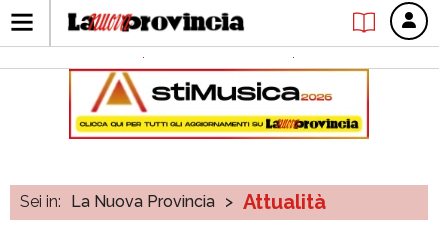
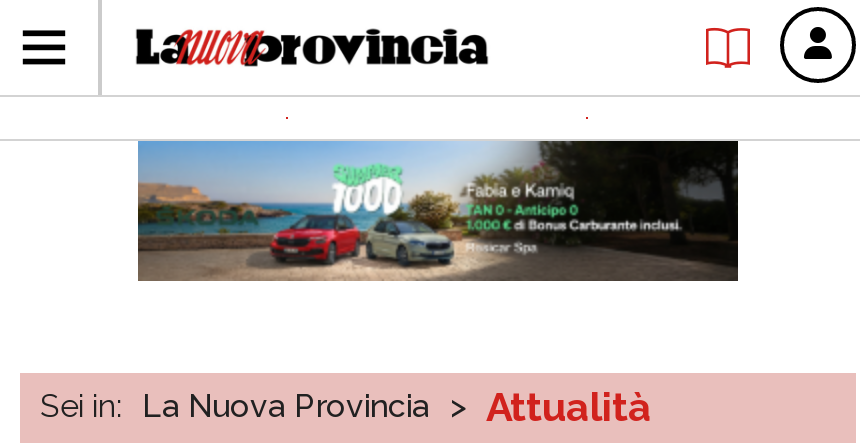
- [image]
+ [image]
